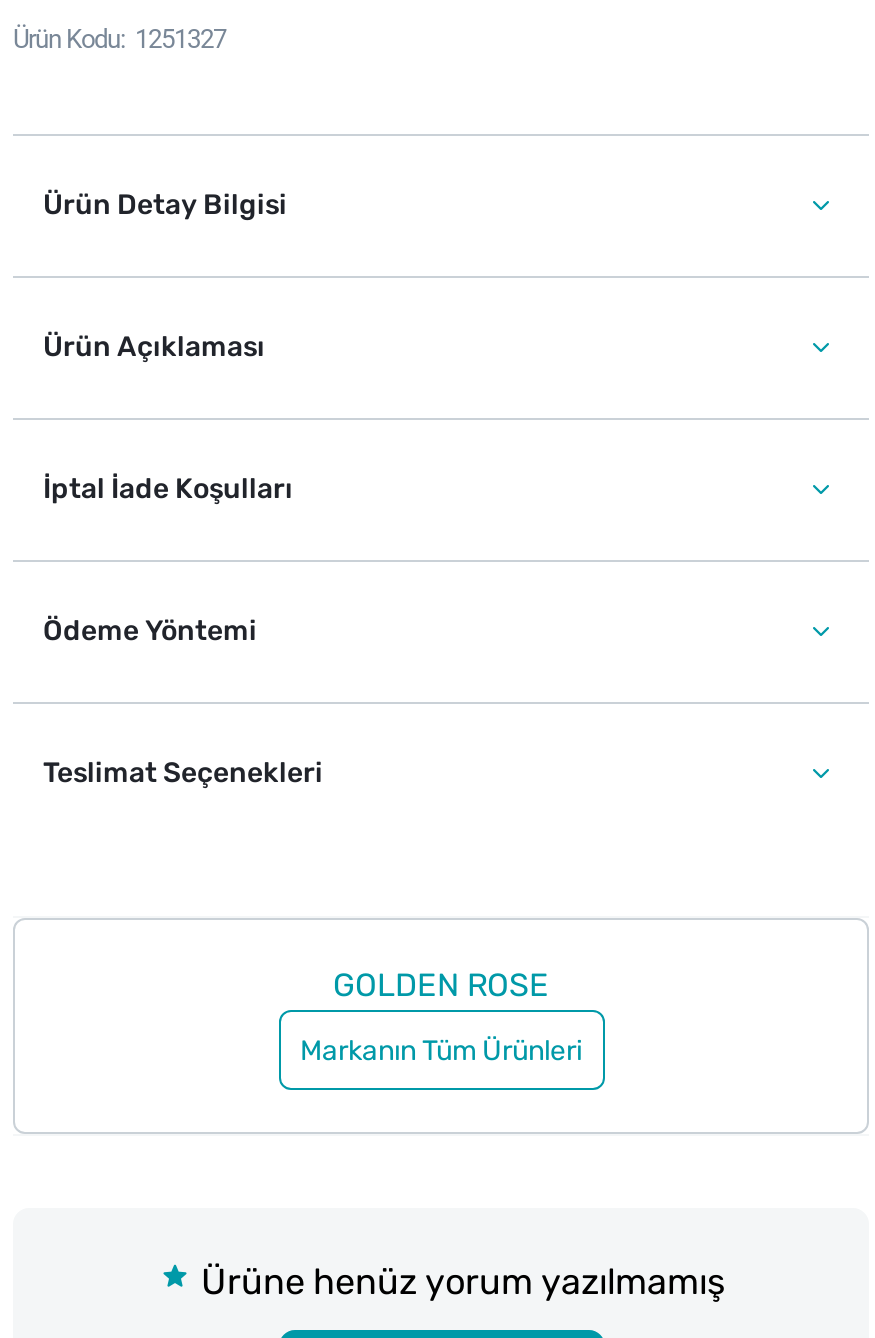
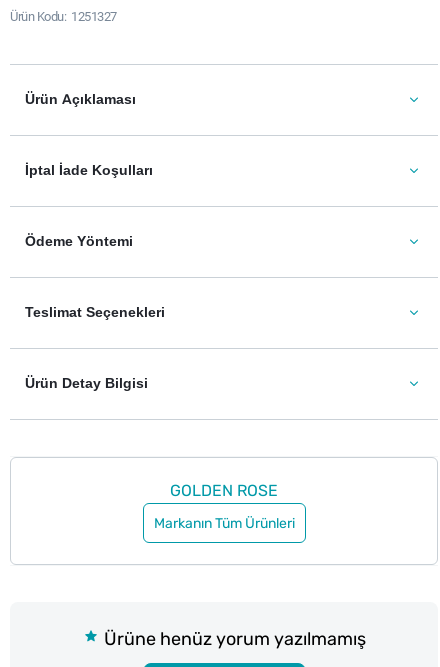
moved down: Ürün Detay Bilgisi

moved up: Ürün Açıklaması | İptal İade Koşulları | Ödeme Yöntemi | Teslimat Seçenekleri
